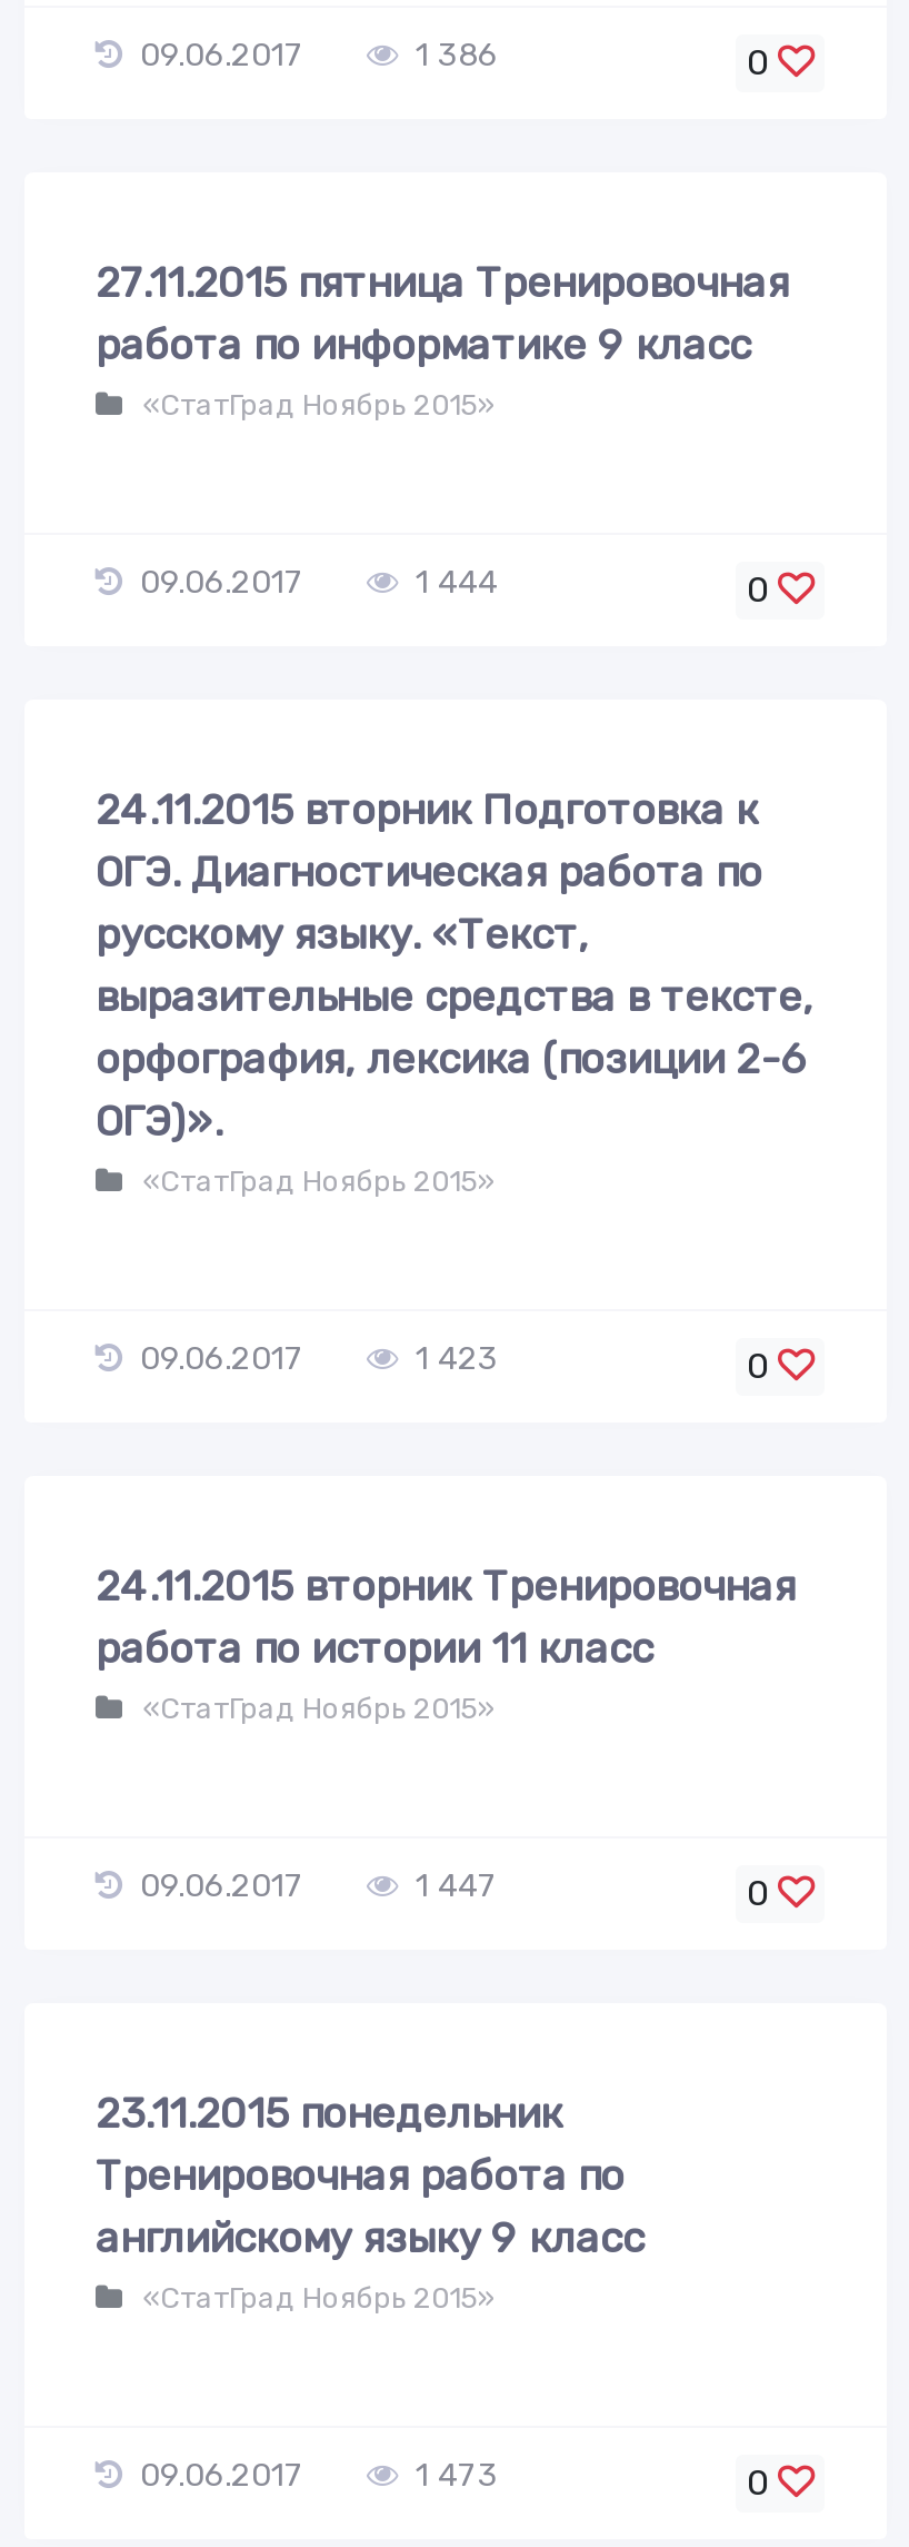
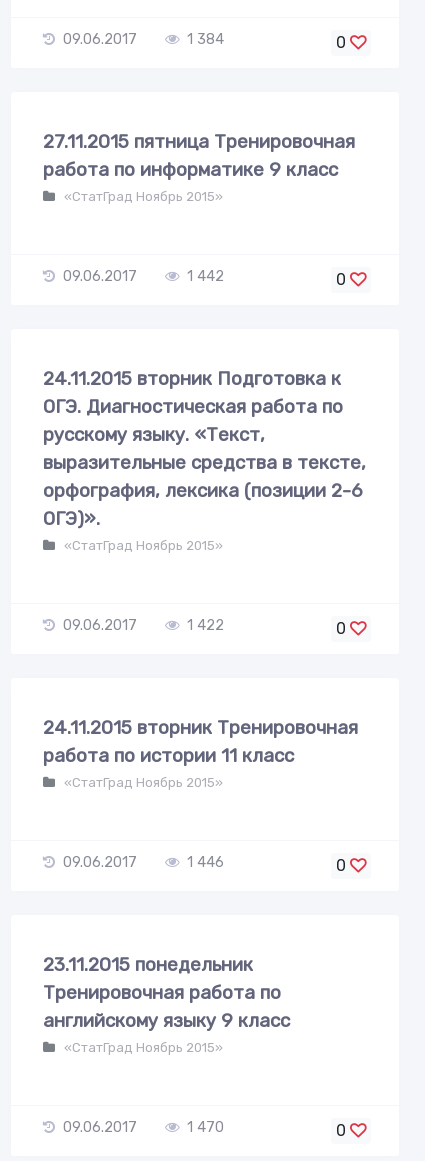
- 1 386
+ 1 384

- 1 444
+ 1 442

- 1 423
+ 1 422

- 1 447
+ 1 446

- 1 473
+ 1 470
